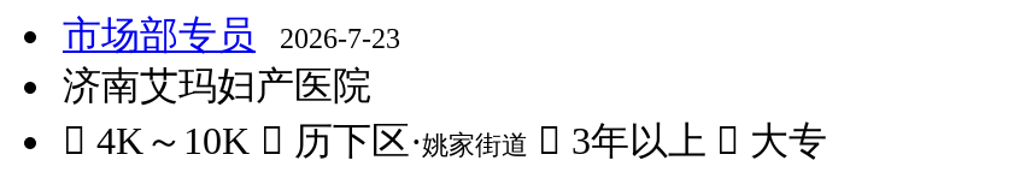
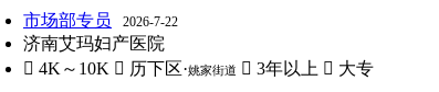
- 市场部专员 2026-7-23
+ 市场部专员 2026-7-22
